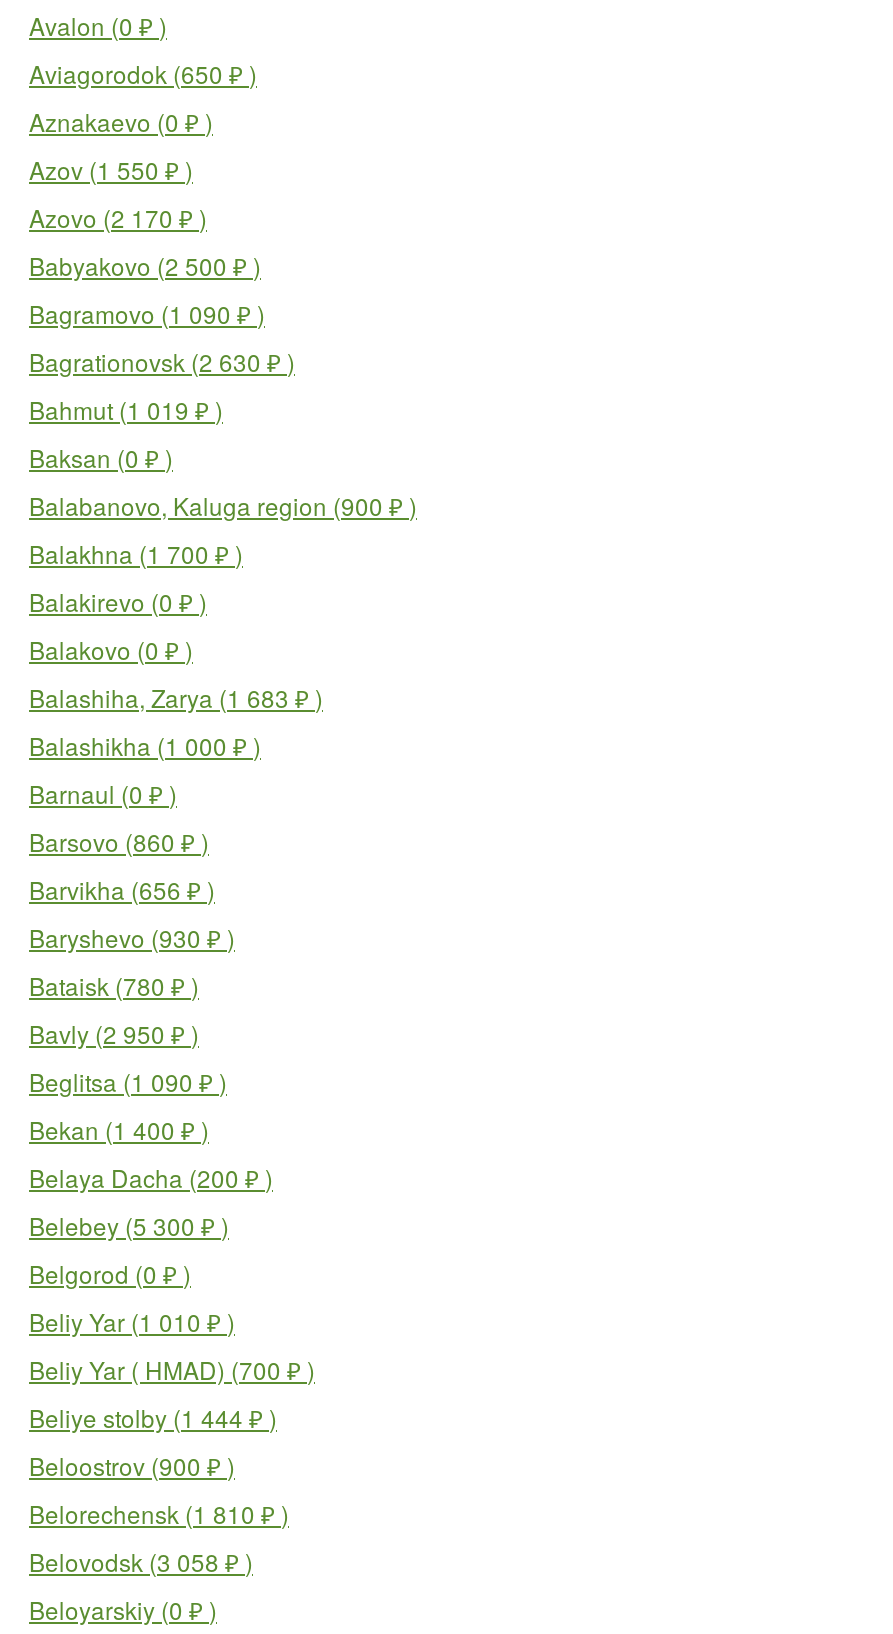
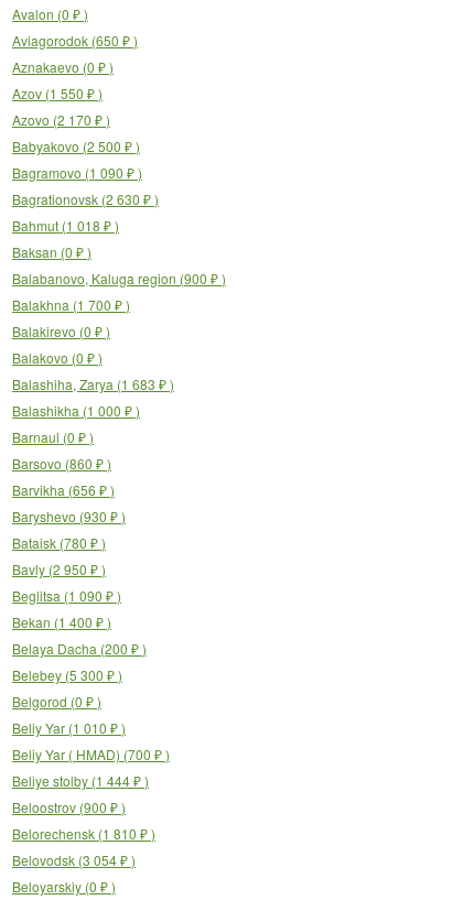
- Bahmut (1 019 ₽ )
+ Bahmut (1 018 ₽ )

- Belovodsk (3 058 ₽ )
+ Belovodsk (3 054 ₽ )
